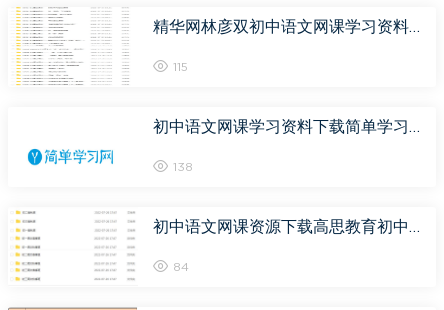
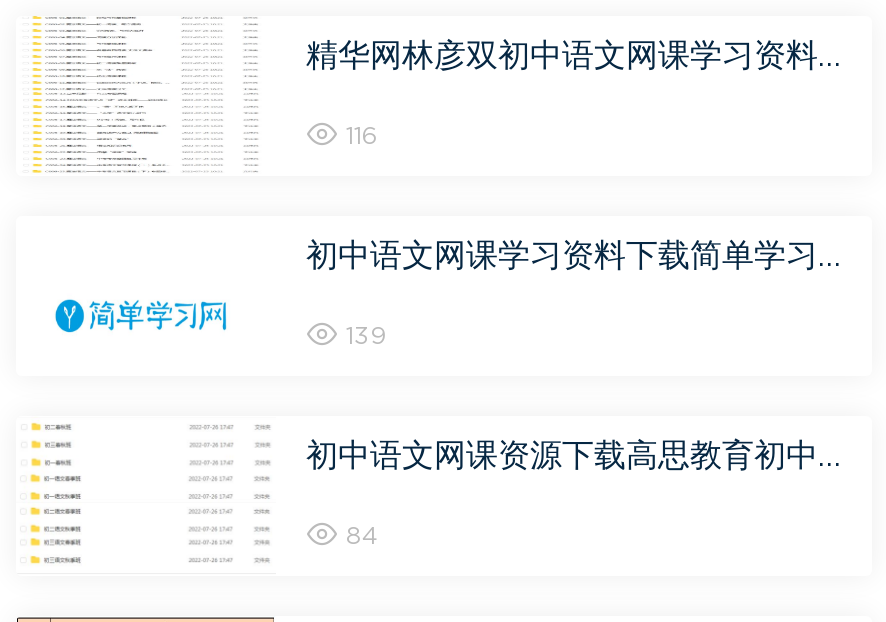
- 115
+ 116

- 138
+ 139
